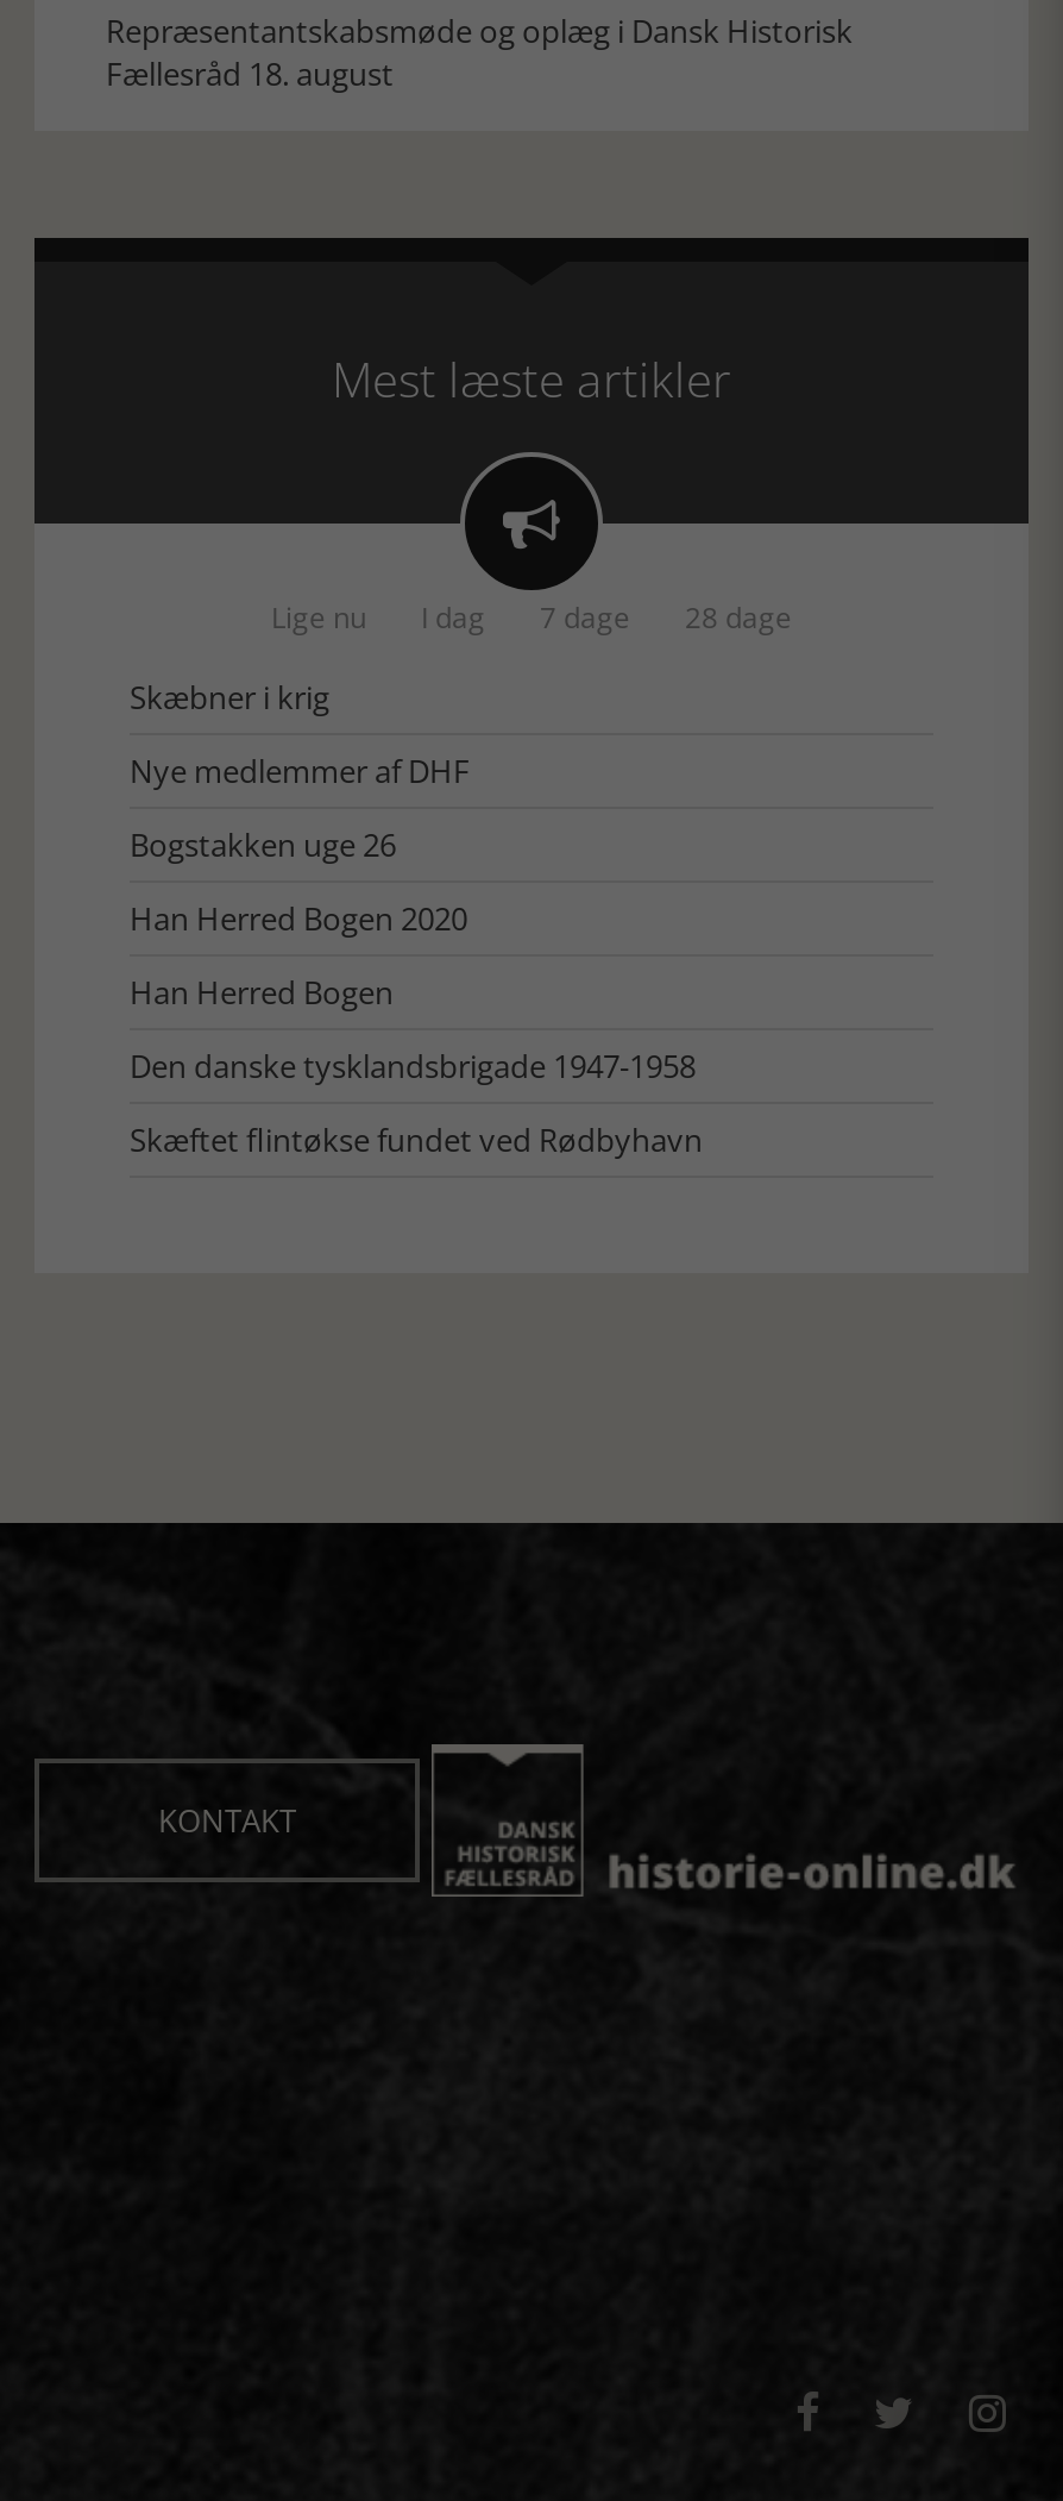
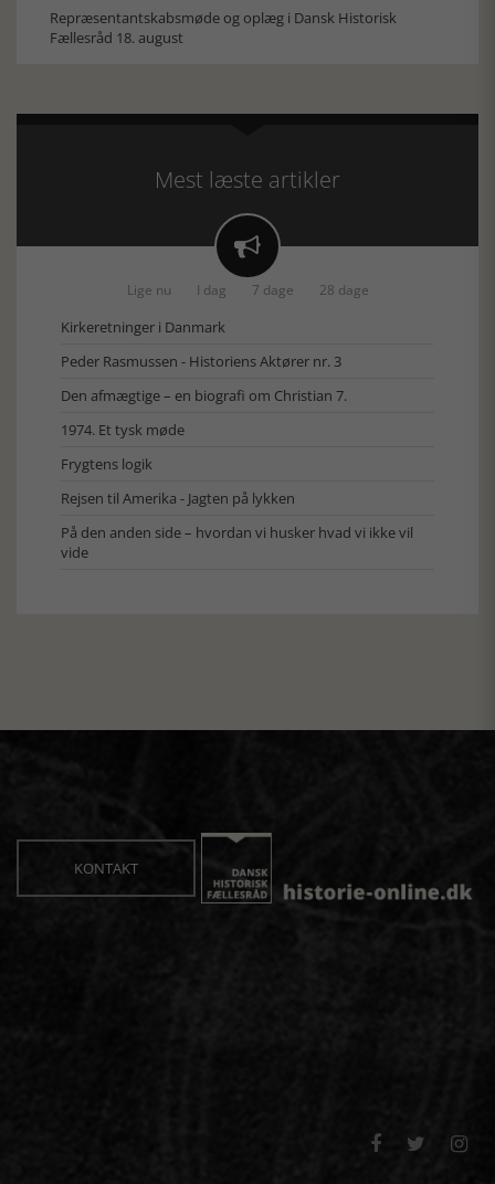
- Skæbner i krig
+ Kirkeretninger i Danmark

- Nye medlemmer af DHF
+ Peder Rasmussen - Historiens Aktører nr. 3

- Bogstakken uge 26
+ Den afmægtige – en biografi om Christian 7.

- Han Herred Bogen 2020
+ 1974. Et tysk møde

- Han Herred Bogen
+ Frygtens logik

- Den danske tysklandsbrigade 1947-1958
+ Rejsen til Amerika - Jagten på lykken

- Skæftet flintøkse fundet ved Rødbyhavn
+ På den anden side – hvordan vi husker hvad vi ikke vil
+ vide
